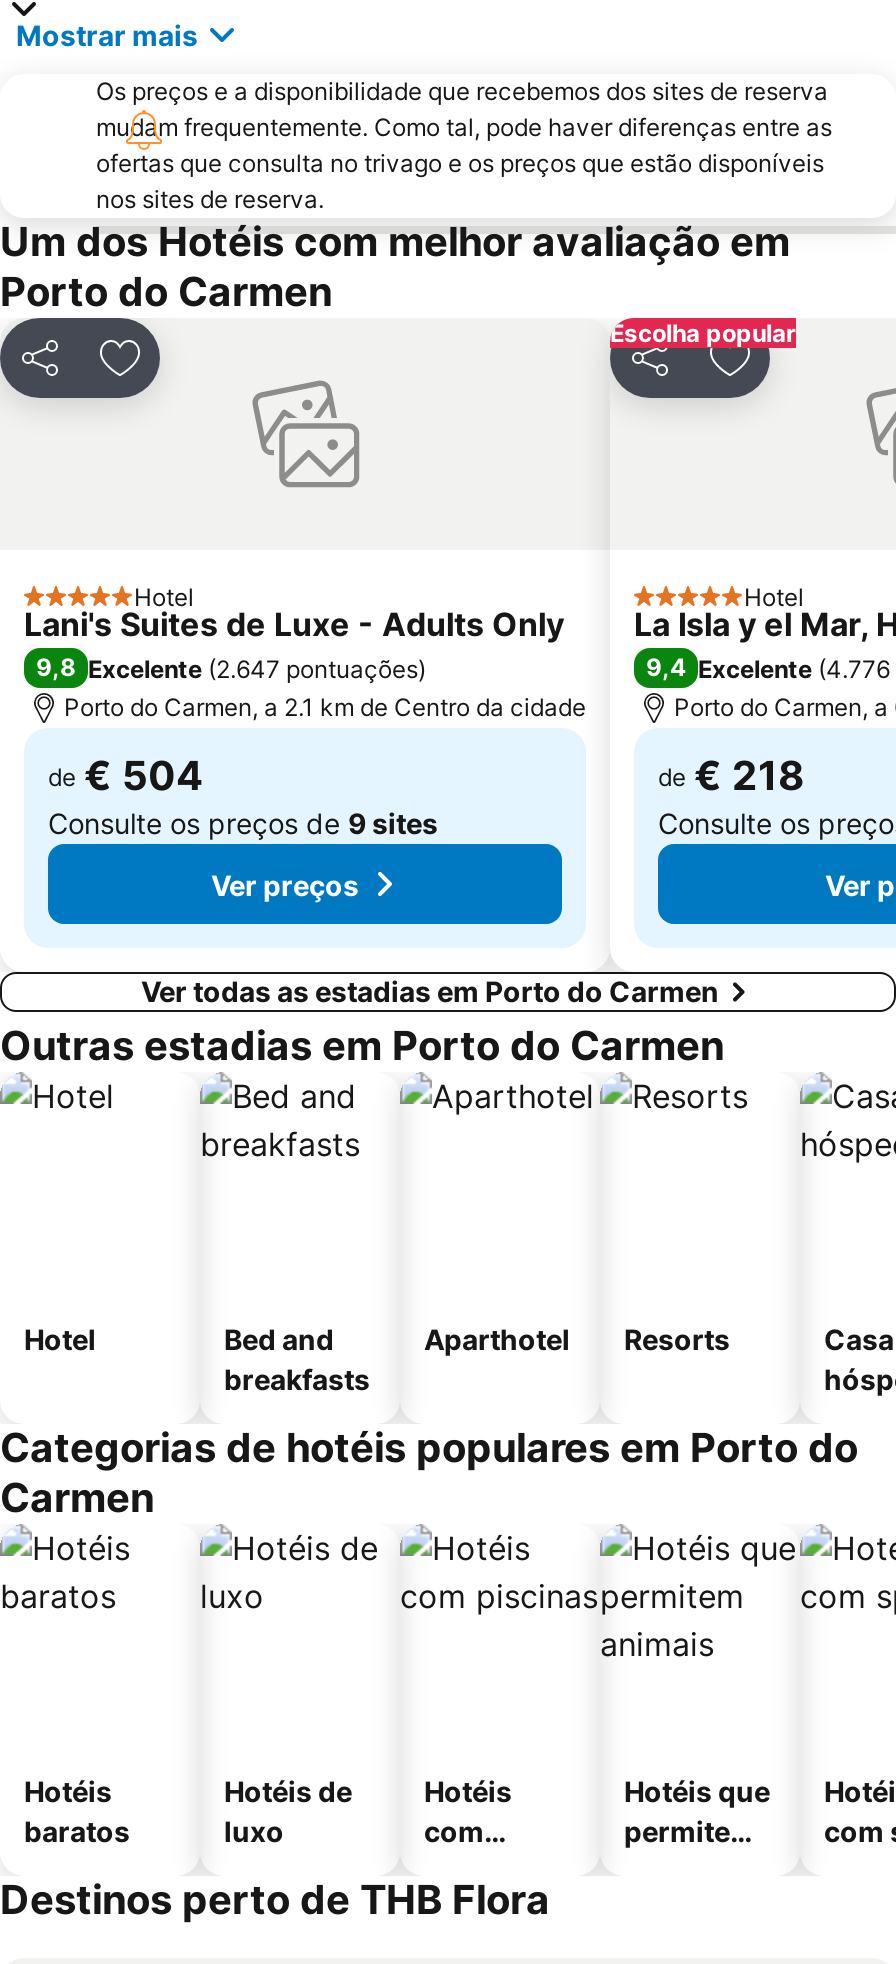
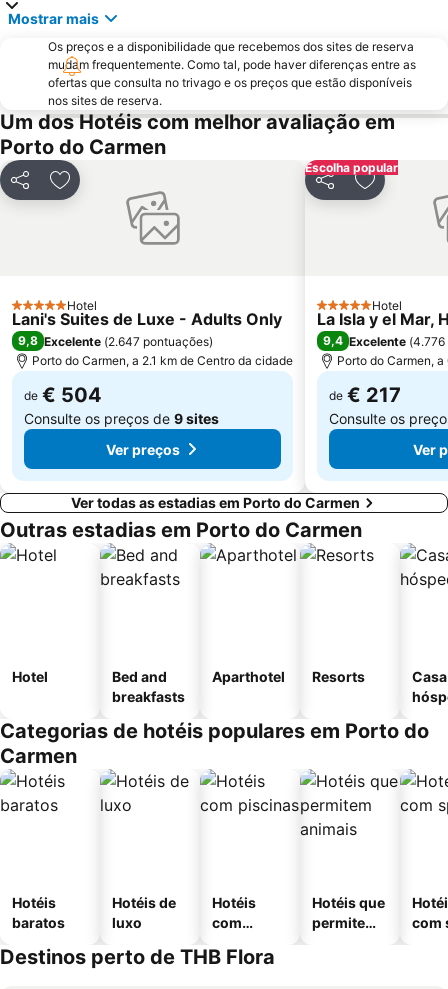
- de € 218
+ de € 217
